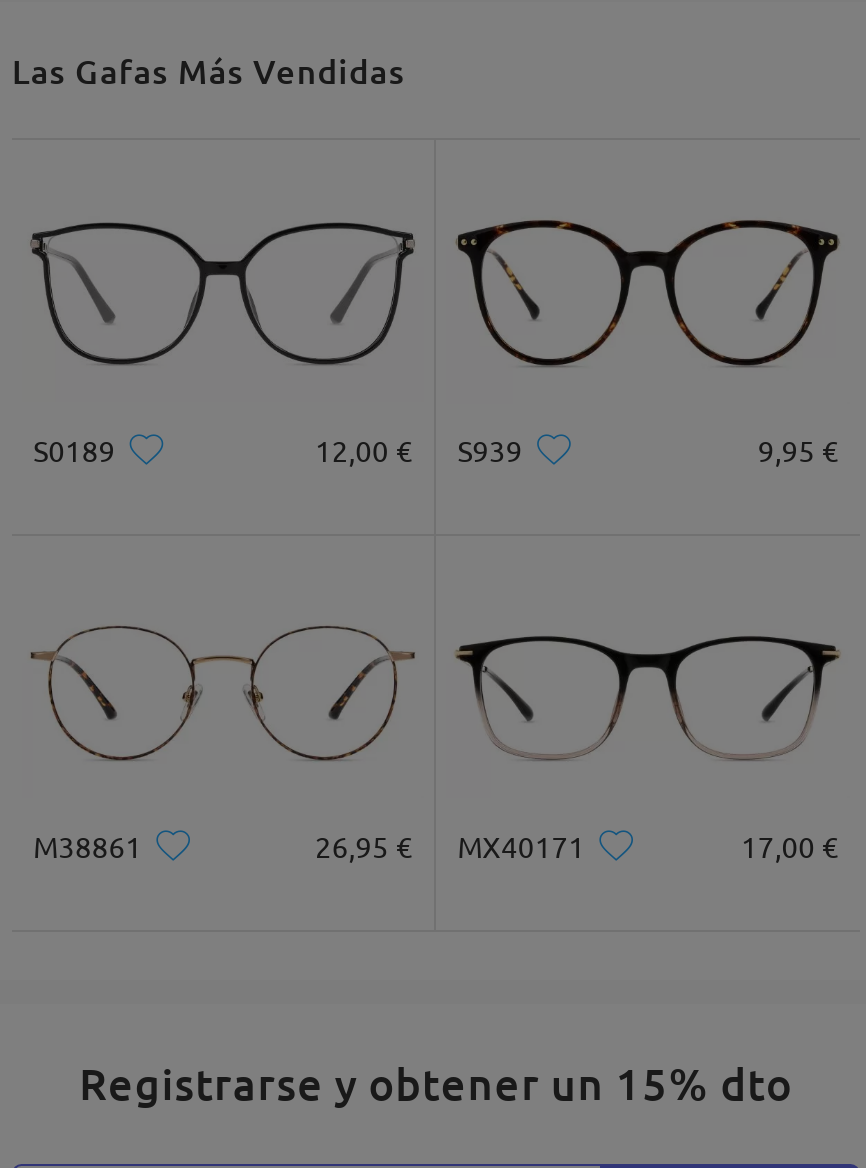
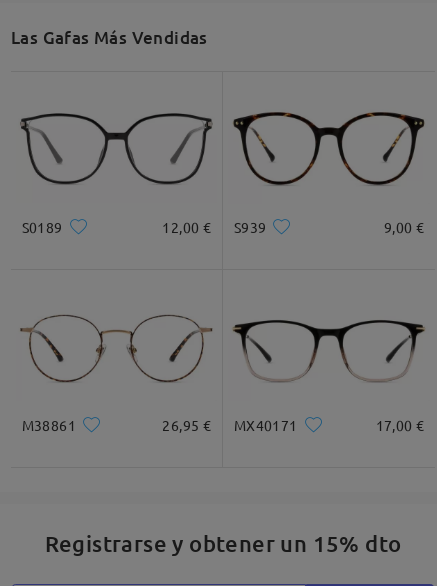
- 9,95 €
+ 9,00 €
